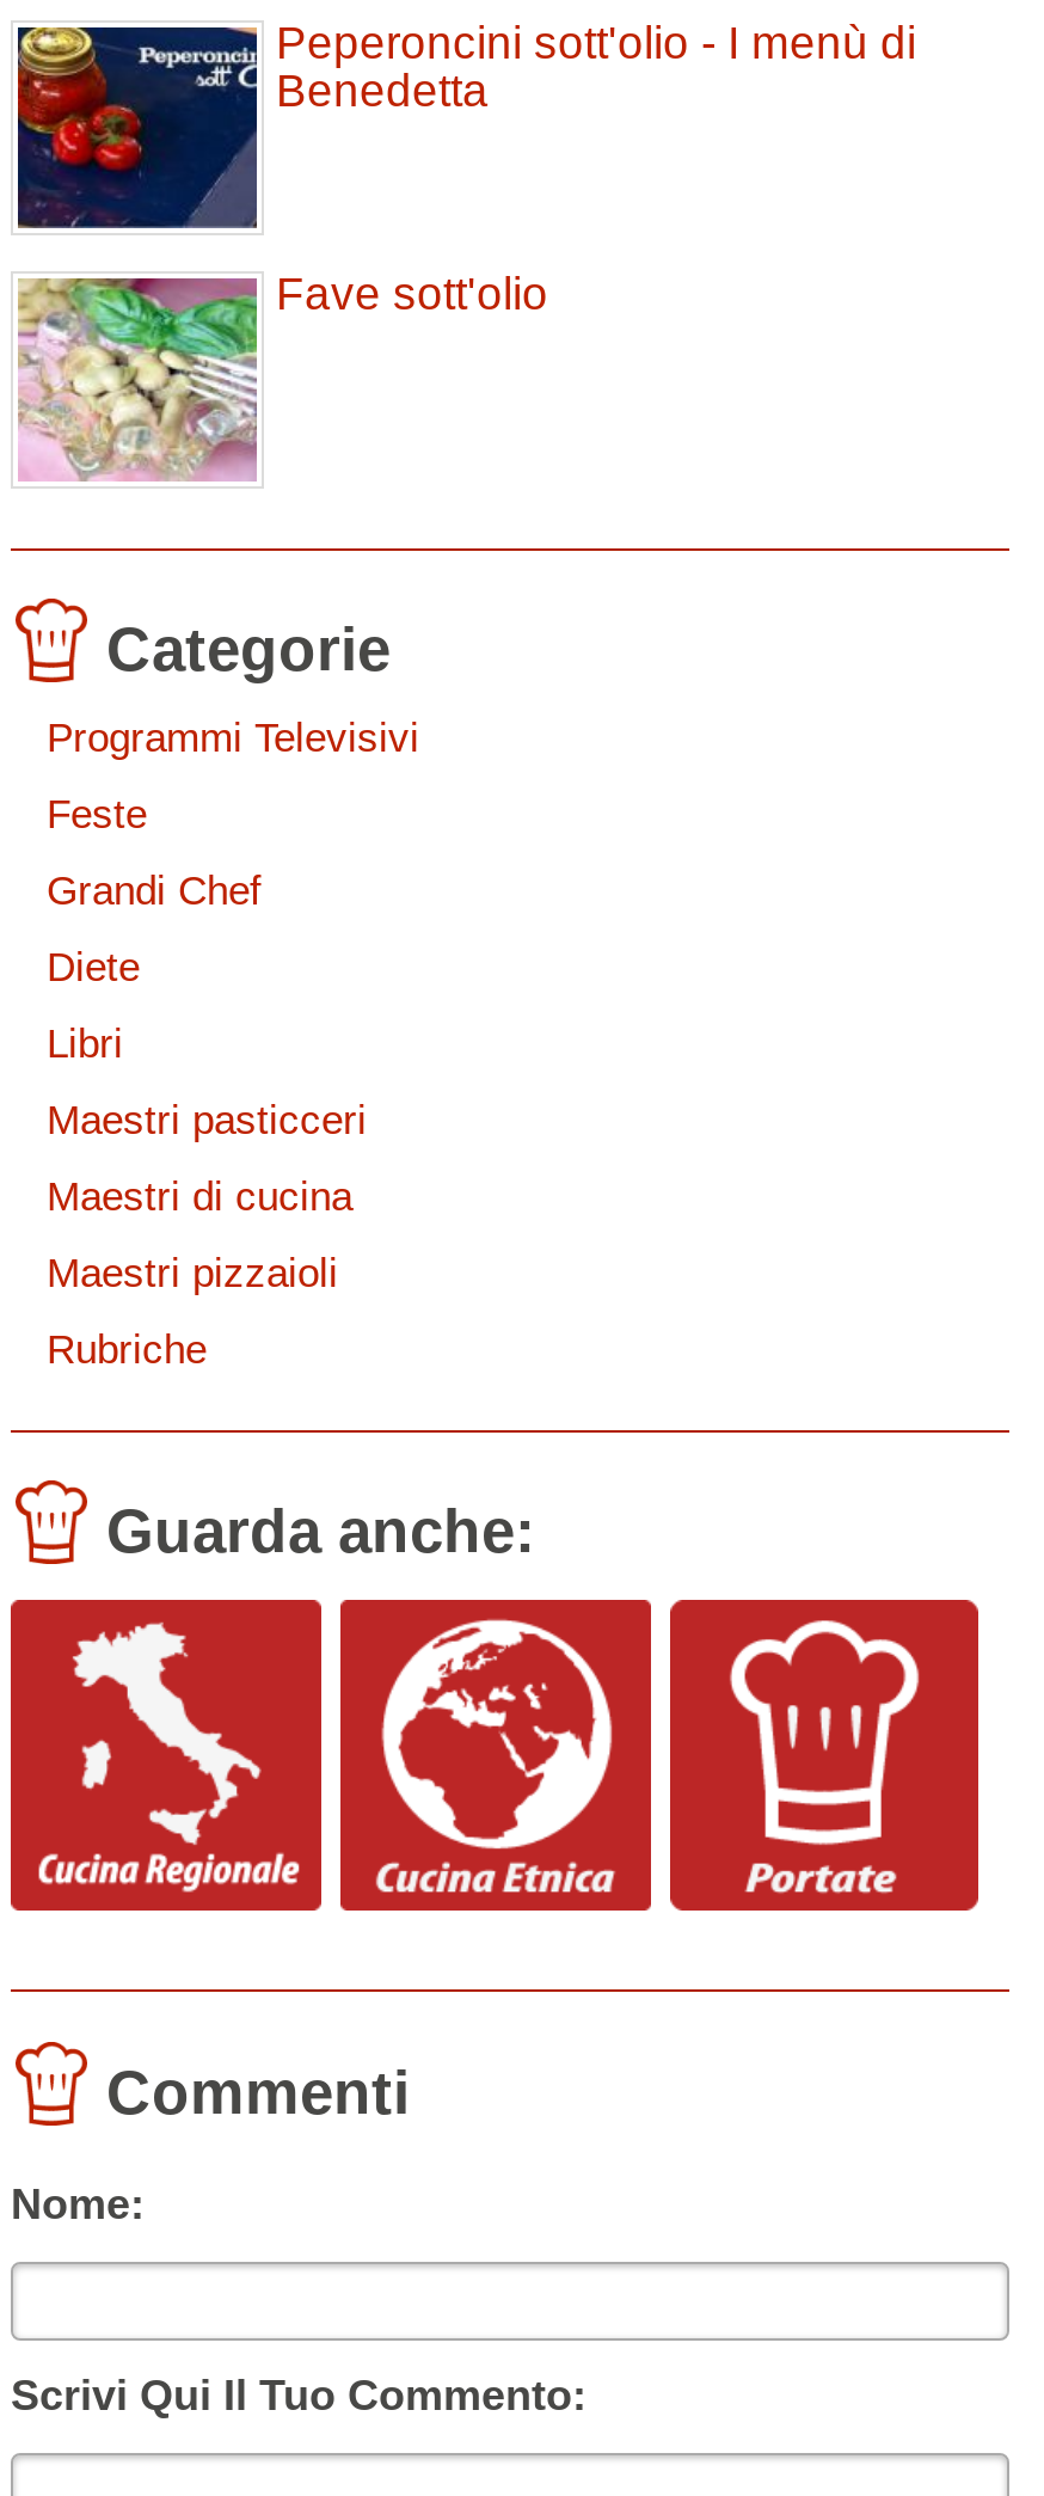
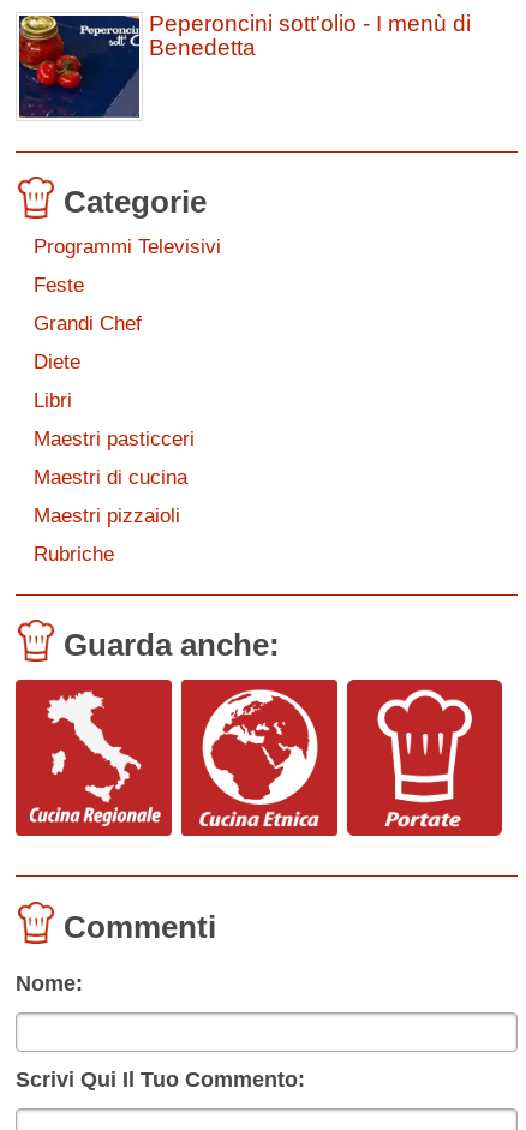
- [image]
- Fave sott'olio
